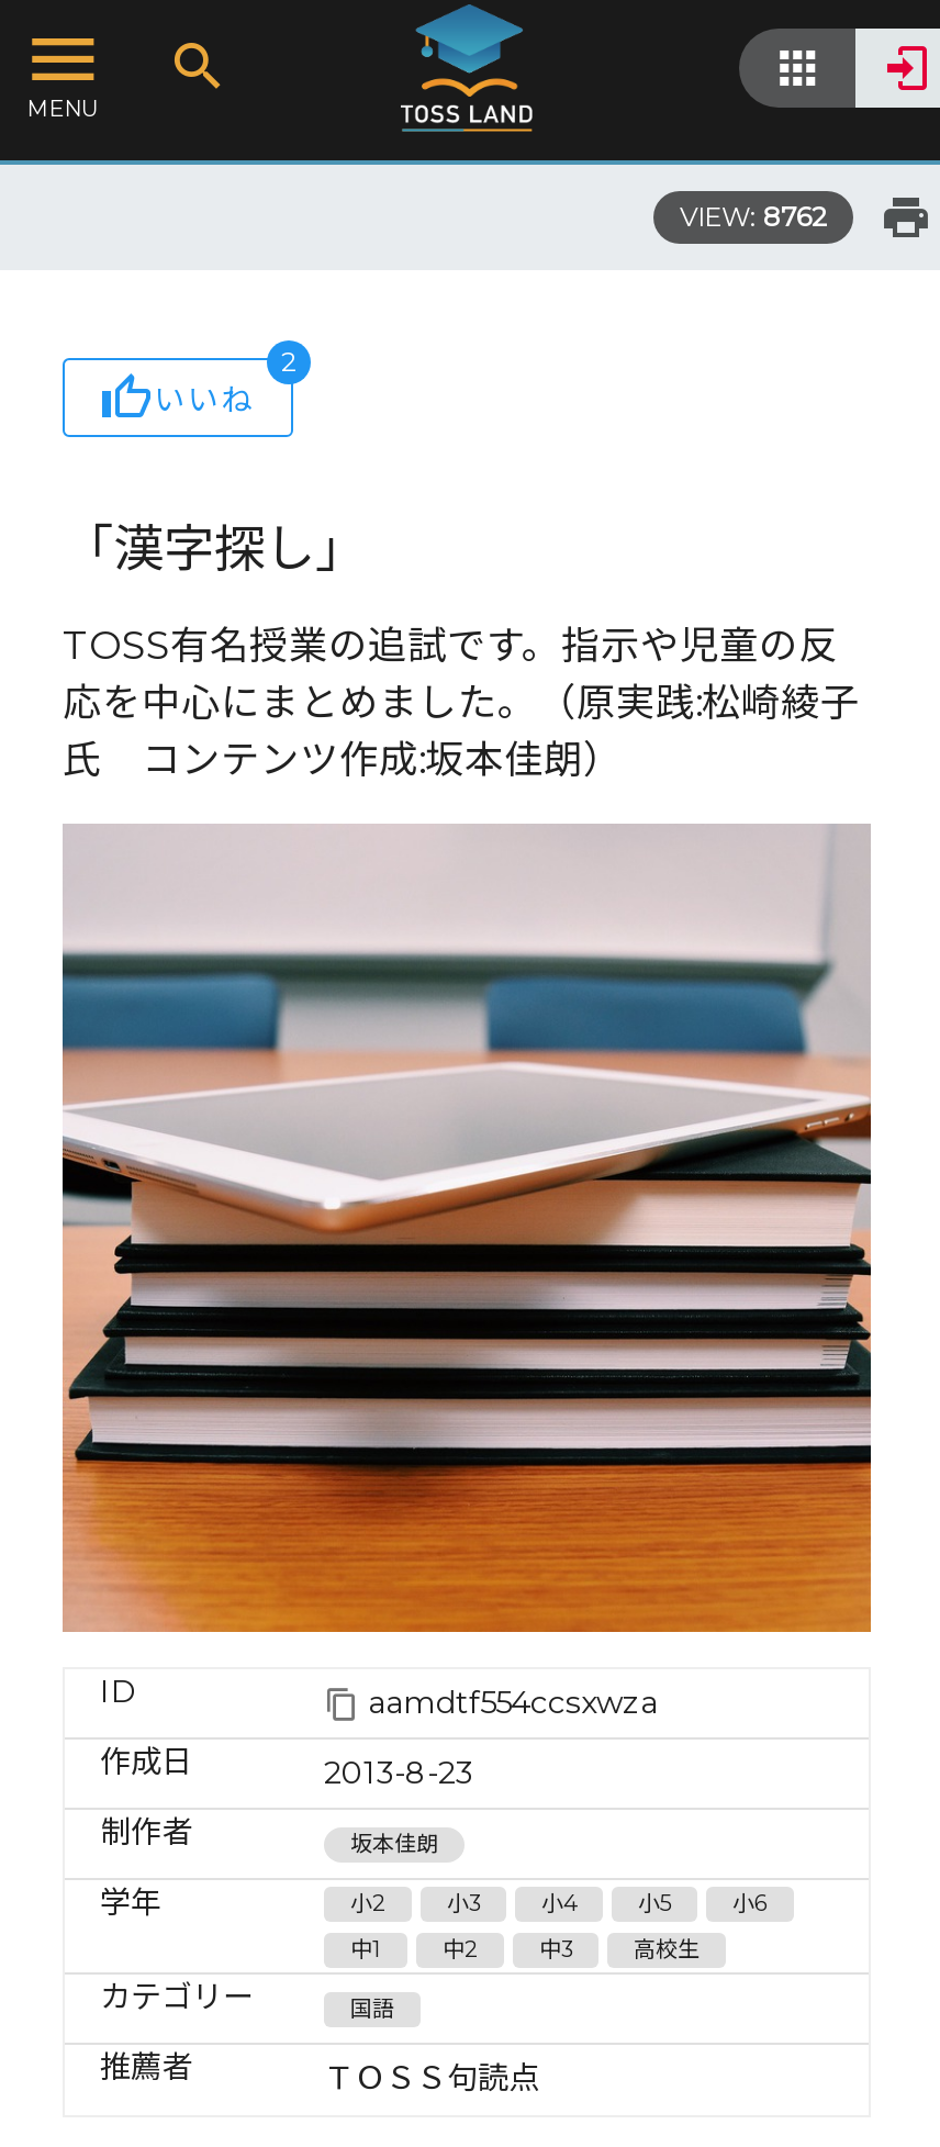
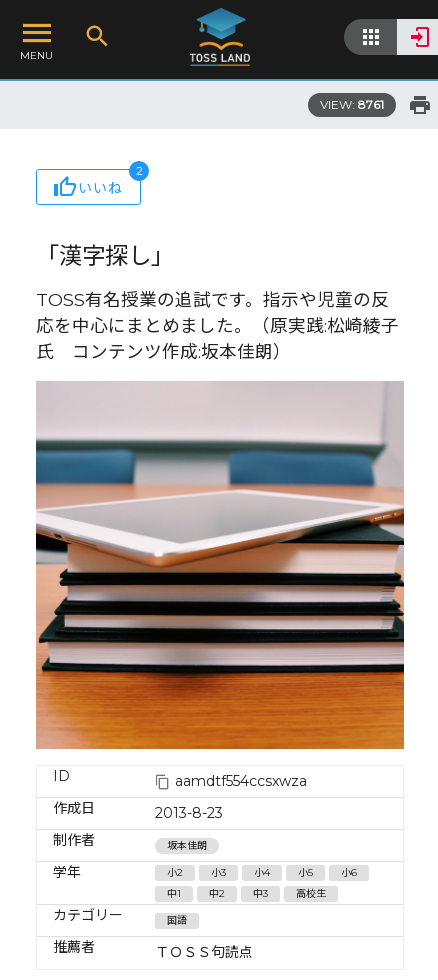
- VIEW: 8762
+ VIEW: 8761
